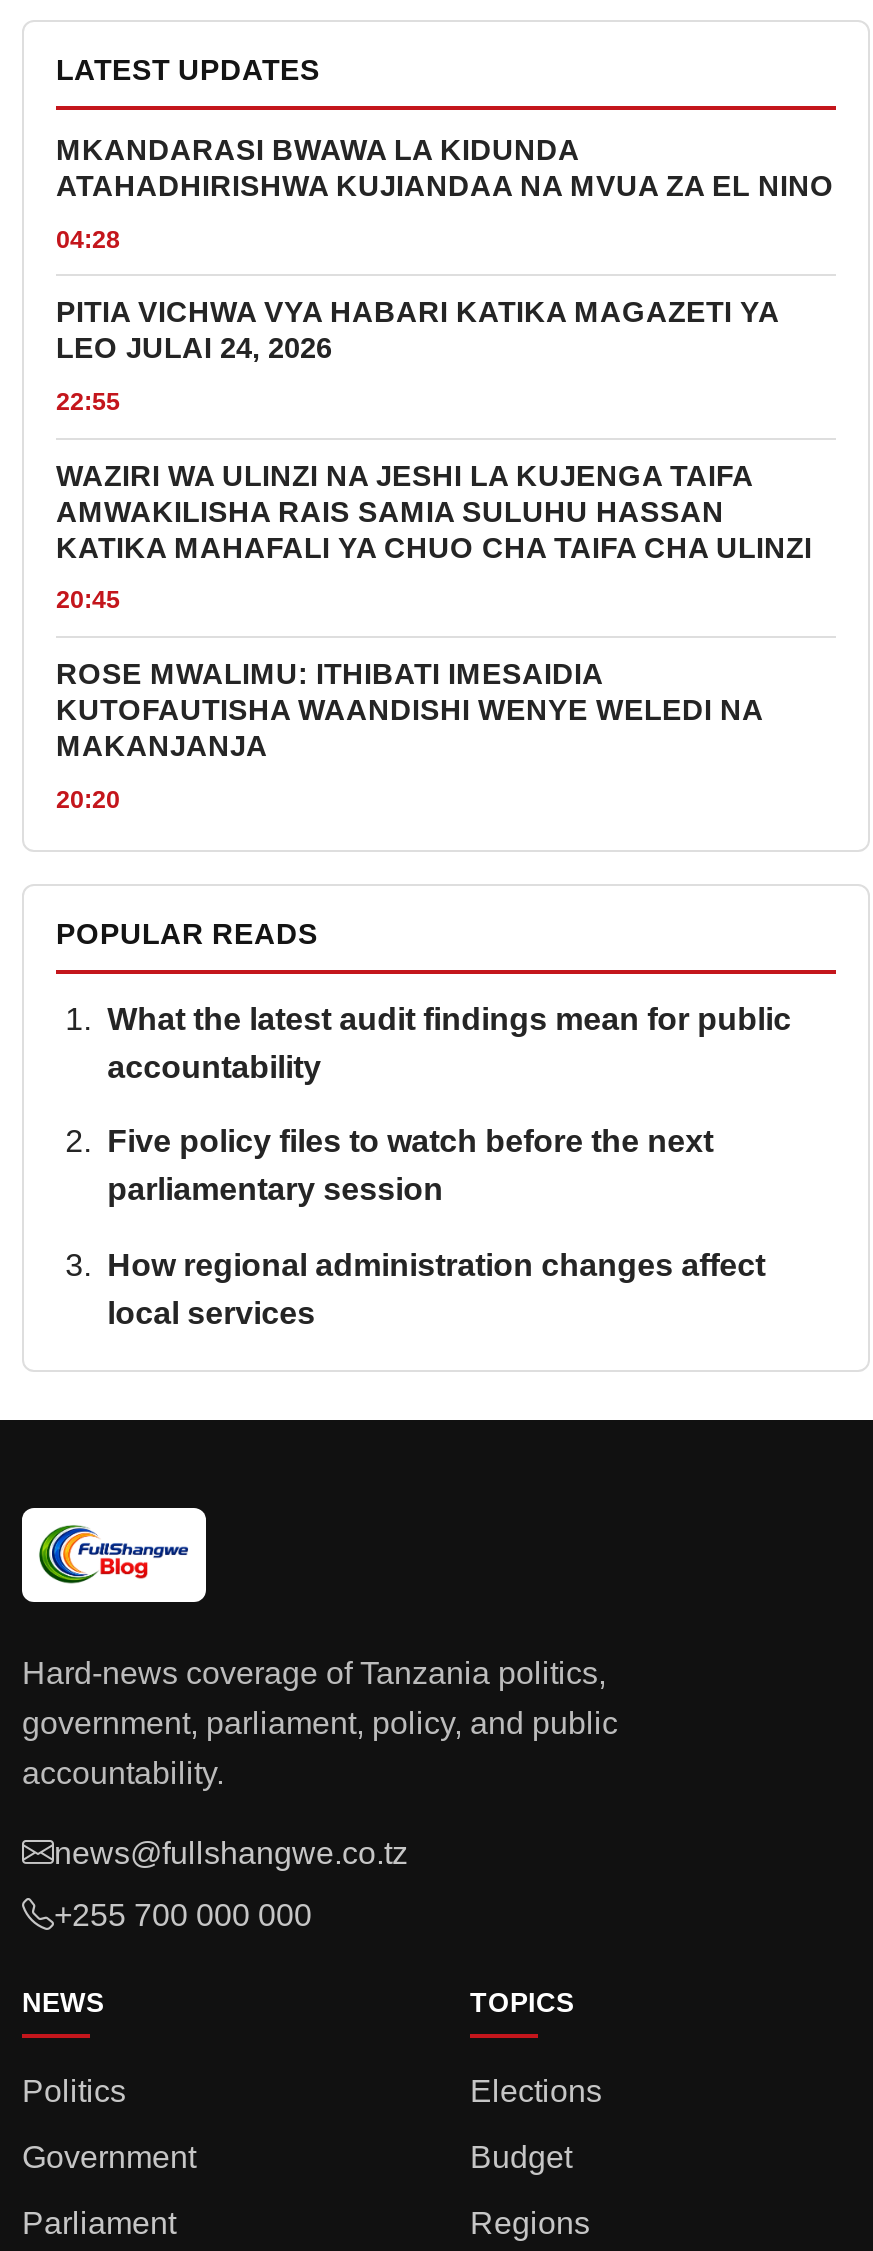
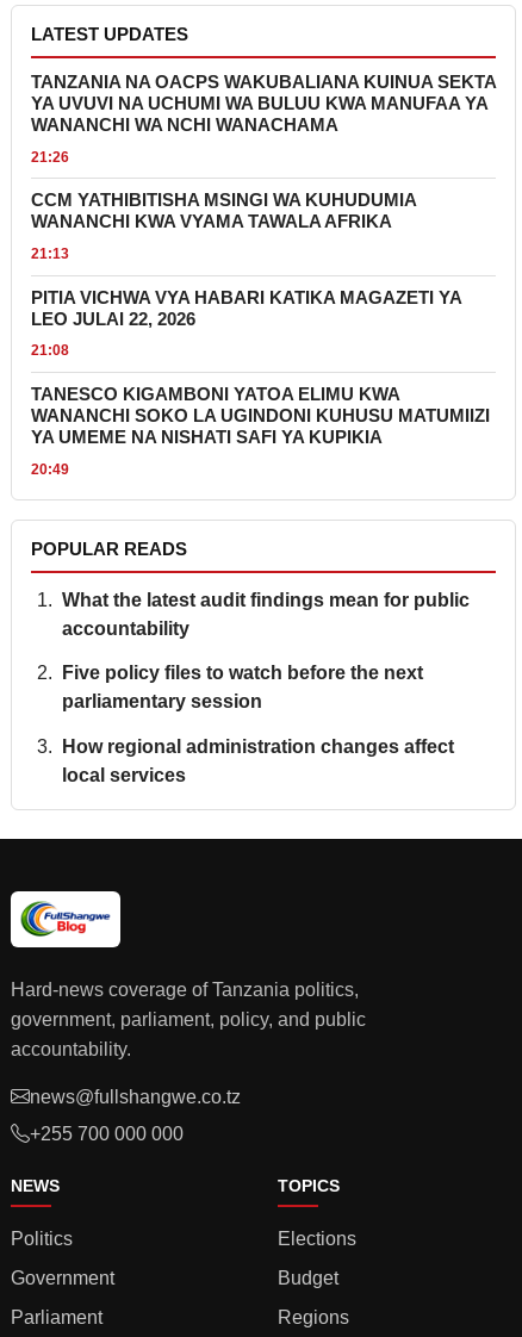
- MKANDARASI BWAWA LA KIDUNDA
- ATAHADHIRISHWA KUJIANDAA NA MVUA ZA EL NINO
- 04:28
+ TANZANIA NA OACPS WAKUBALIANA KUINUA SEKTA
+ YA UVUVI NA UCHUMI WA BULUU KWA MANUFAA YA
+ WANANCHI WA NCHI WANACHAMA
+ 21:26
+ CCM YATHIBITISHA MSINGI WA KUHUDUMIA
+ WANANCHI KWA VYAMA TAWALA AFRIKA
+ 21:13

moved down: PITIA VICHWA VYA HABARI KATIKA MAGAZETI YA

- LEO JULAI 24, 2026
- 22:55
- WAZIRI WA ULINZI NA JESHI LA KUJENGA TAIFA
- AMWAKILISHA RAIS SAMIA SULUHU HASSAN
- KATIKA MAHAFALI YA CHUO CHA TAIFA CHA ULINZI
- 20:45
- ROSE MWALIMU: ITHIBATI IMESAIDIA
- KUTOFAUTISHA WAANDISHI WENYE WELEDI NA
- MAKANJANJA
- 20:20
+ LEO JULAI 22, 2026
+ 21:08
+ TANESCO KIGAMBONI YATOA ELIMU KWA
+ WANANCHI SOKO LA UGINDONI KUHUSU MATUMIIZI
+ YA UMEME NA NISHATI SAFI YA KUPIKIA
+ 20:49
